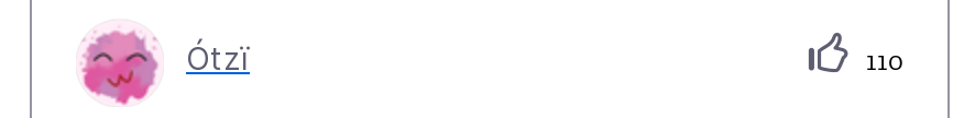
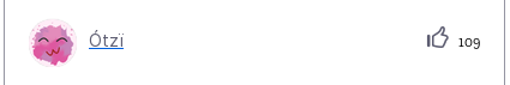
- 110
+ 109
